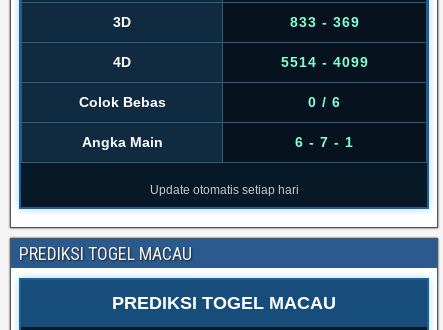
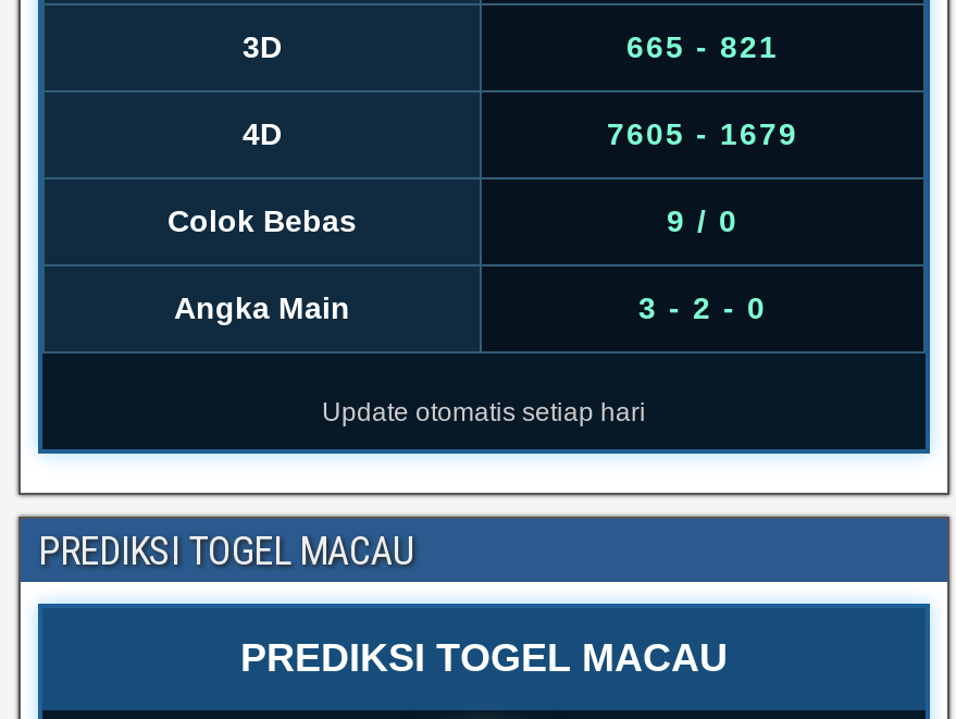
- 833 - 369
+ 665 - 821

- 5514 - 4099
+ 7605 - 1679

- 0 / 6
+ 9 / 0

- 6 - 7 - 1
+ 3 - 2 - 0
